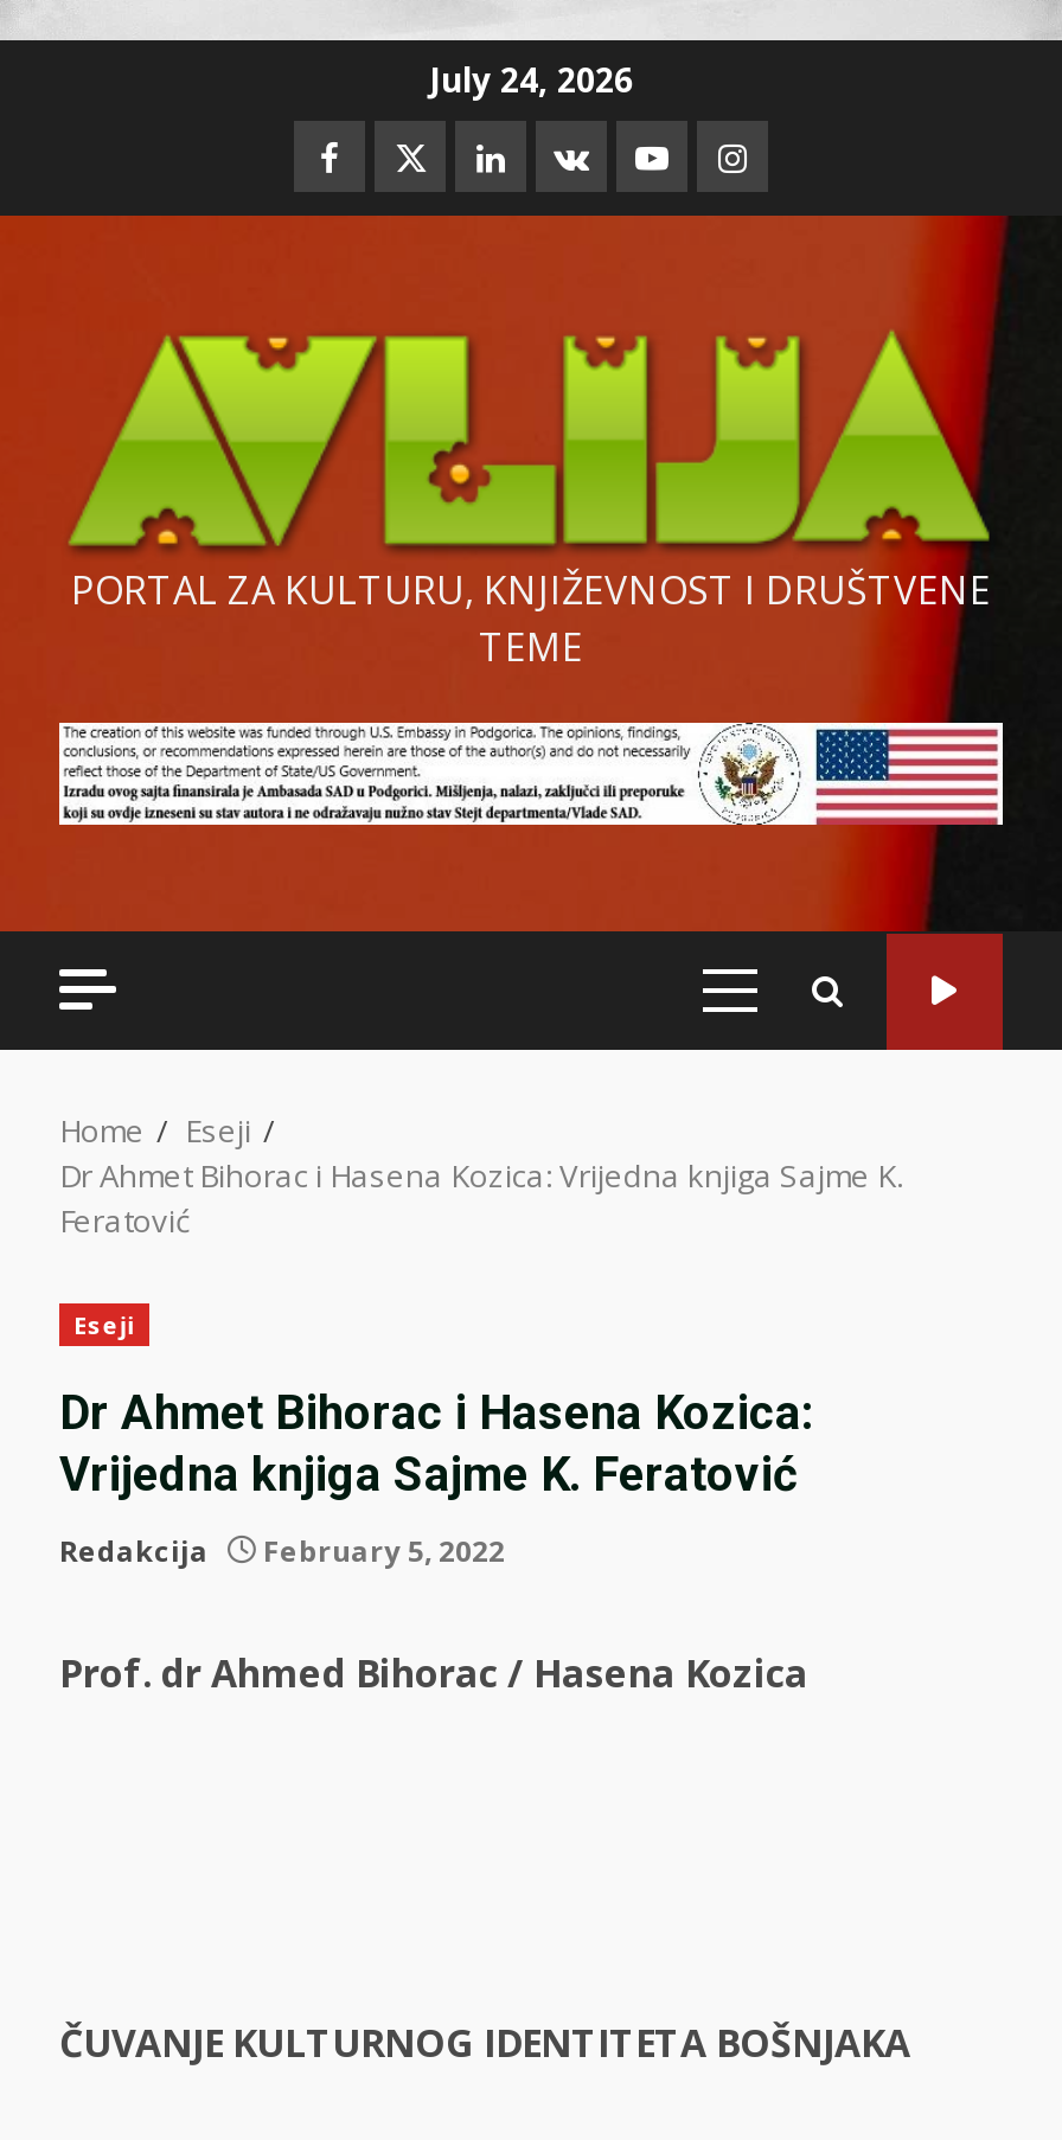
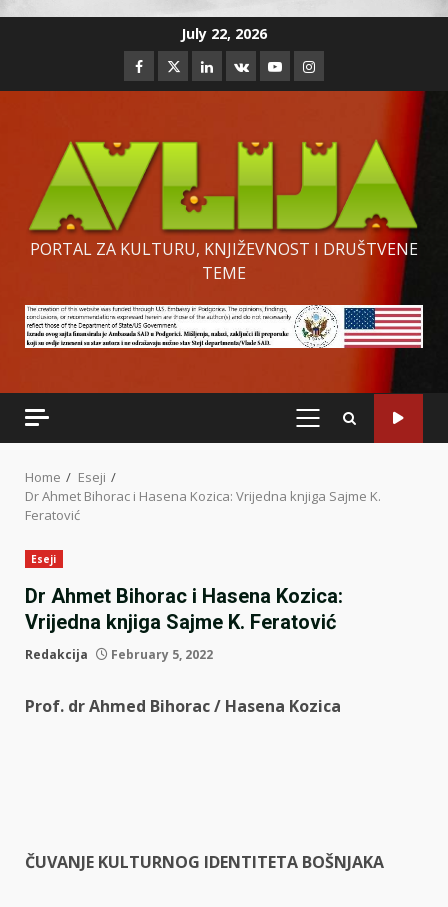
- July 24, 2026
+ July 22, 2026
